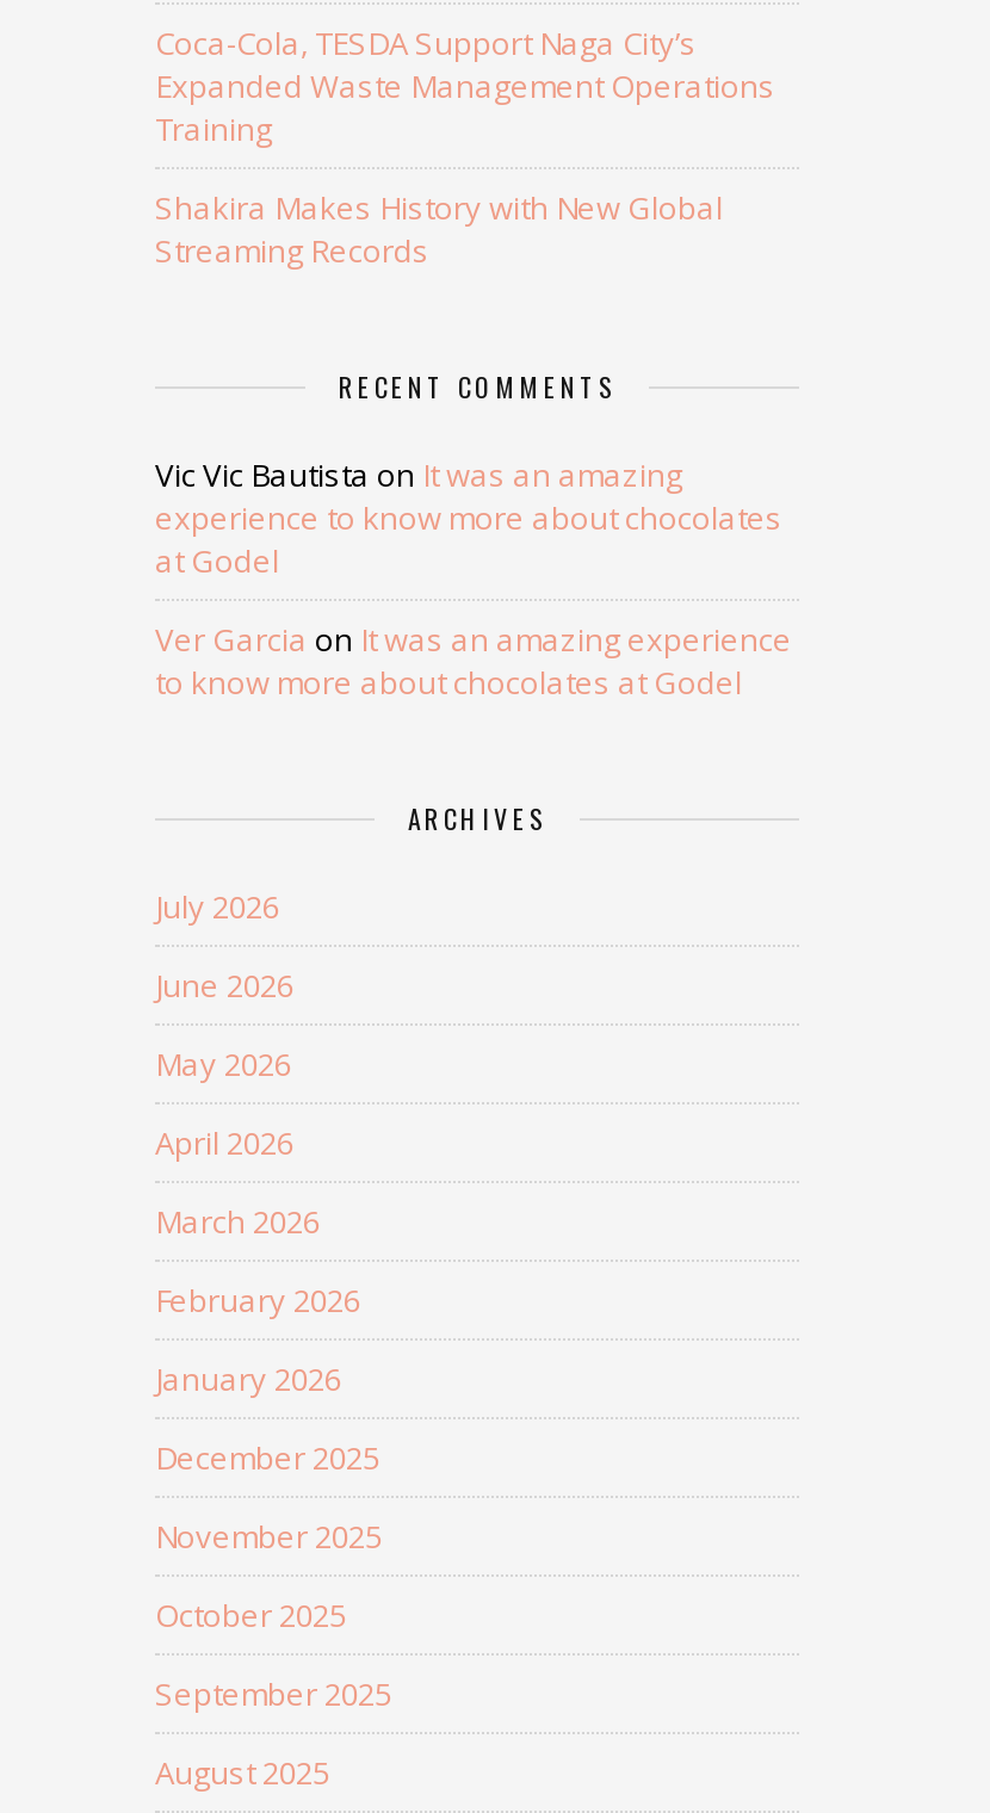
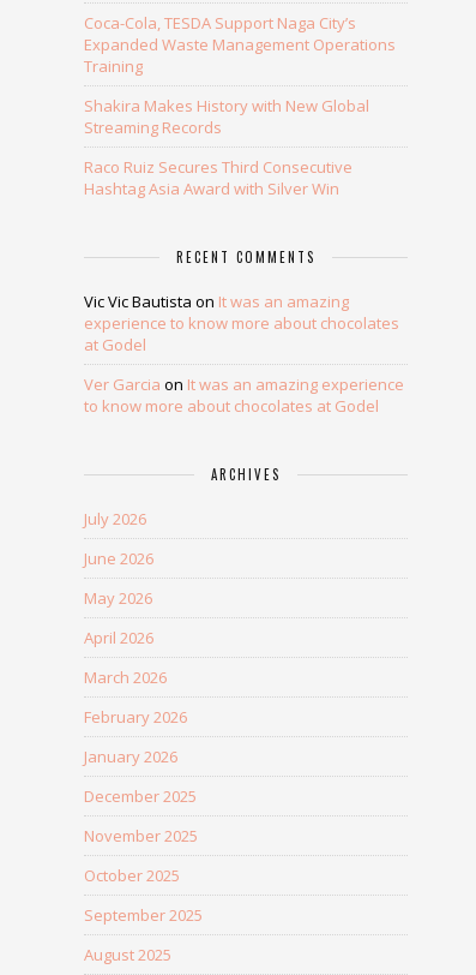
+ Raco Ruiz Secures Third Consecutive
+ Hashtag Asia Award with Silver Win
